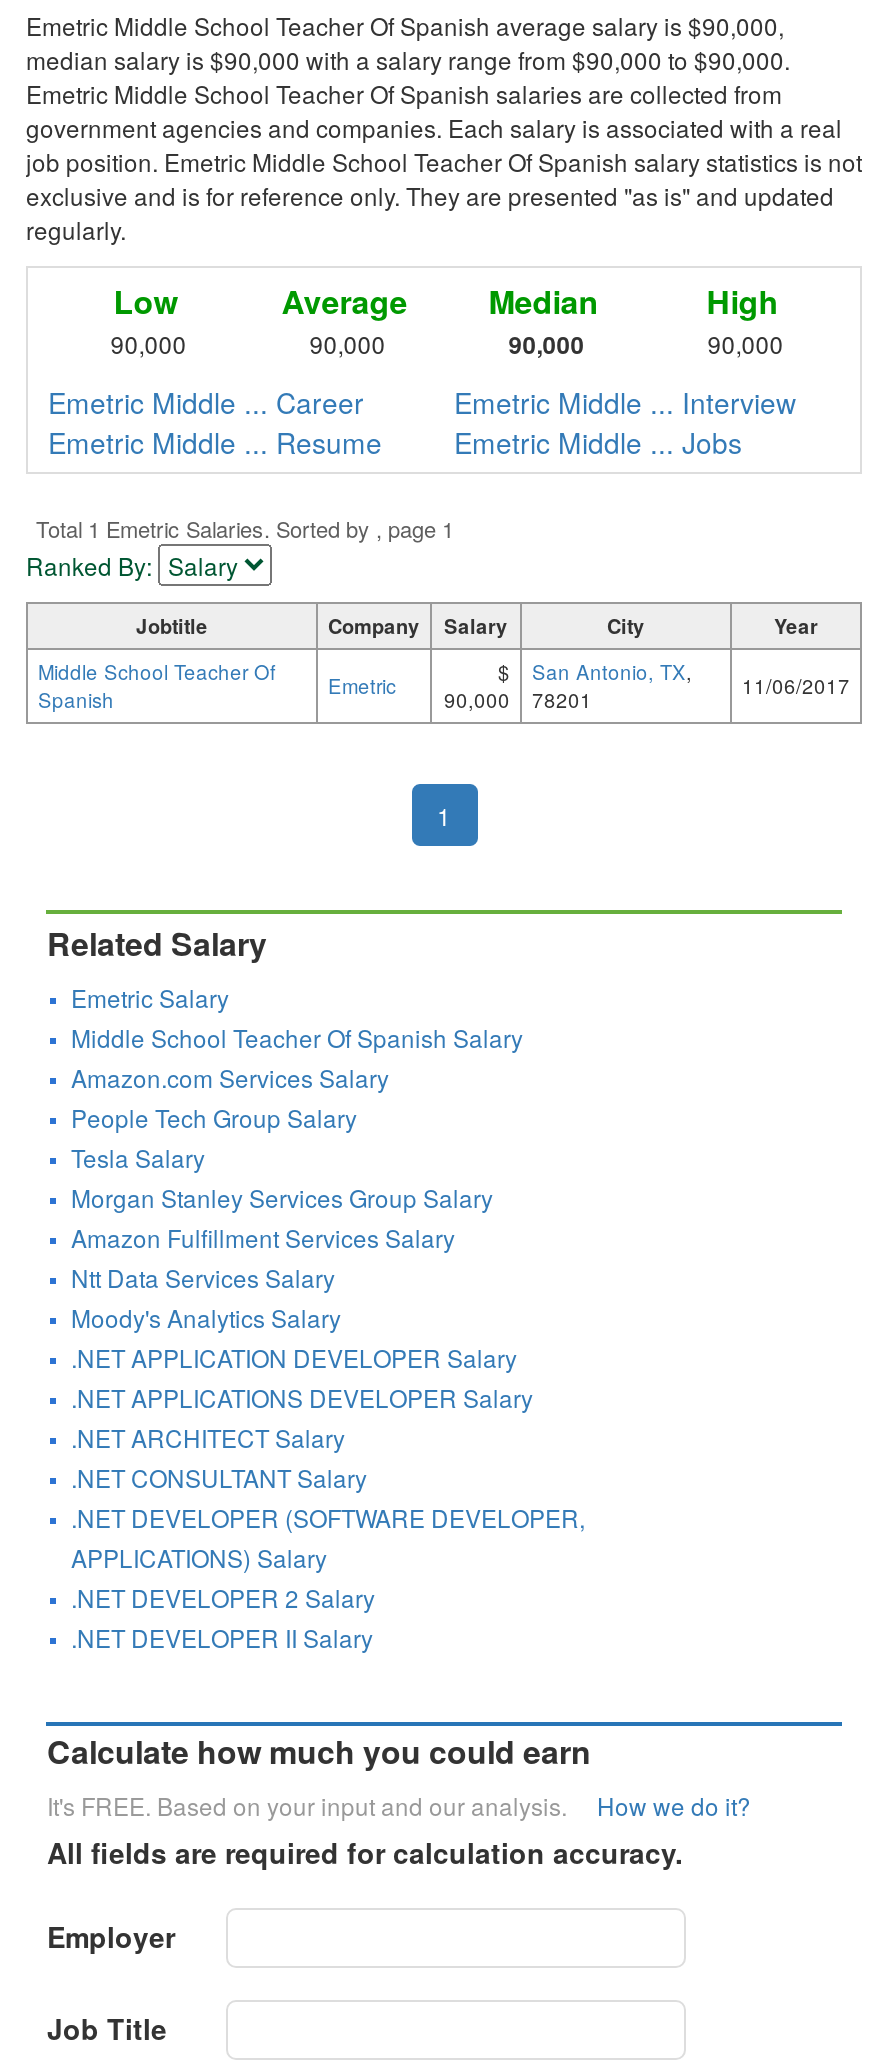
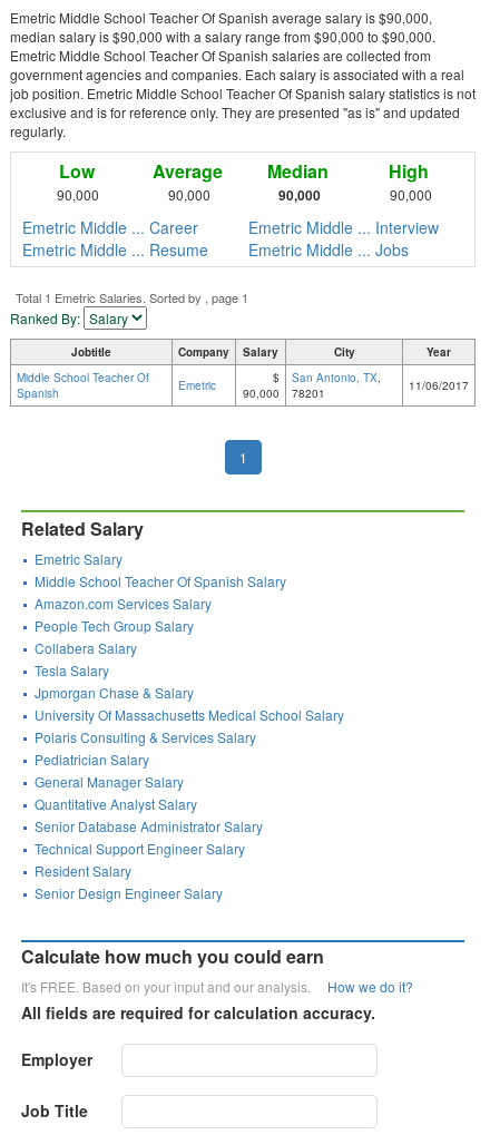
+ Collabera Salary

moved down: Tesla Salary

- Morgan Stanley Services Group Salary
- Amazon Fulfillment Services Salary
- Ntt Data Services Salary
- Moody's Analytics Salary
- .NET APPLICATION DEVELOPER Salary
- .NET APPLICATIONS DEVELOPER Salary
- .NET ARCHITECT Salary
- .NET CONSULTANT Salary
- .NET DEVELOPER (SOFTWARE DEVELOPER,
- APPLICATIONS) Salary
- .NET DEVELOPER 2 Salary
- .NET DEVELOPER II Salary
+ Jpmorgan Chase & Salary
+ University Of Massachusetts Medical School Salary
+ Polaris Consulting & Services Salary
+ Pediatrician Salary
+ General Manager Salary
+ Quantitative Analyst Salary
+ Senior Database Administrator Salary
+ Technical Support Engineer Salary
+ Resident Salary
+ Senior Design Engineer Salary
